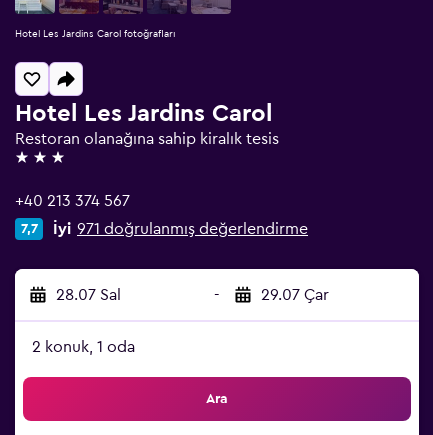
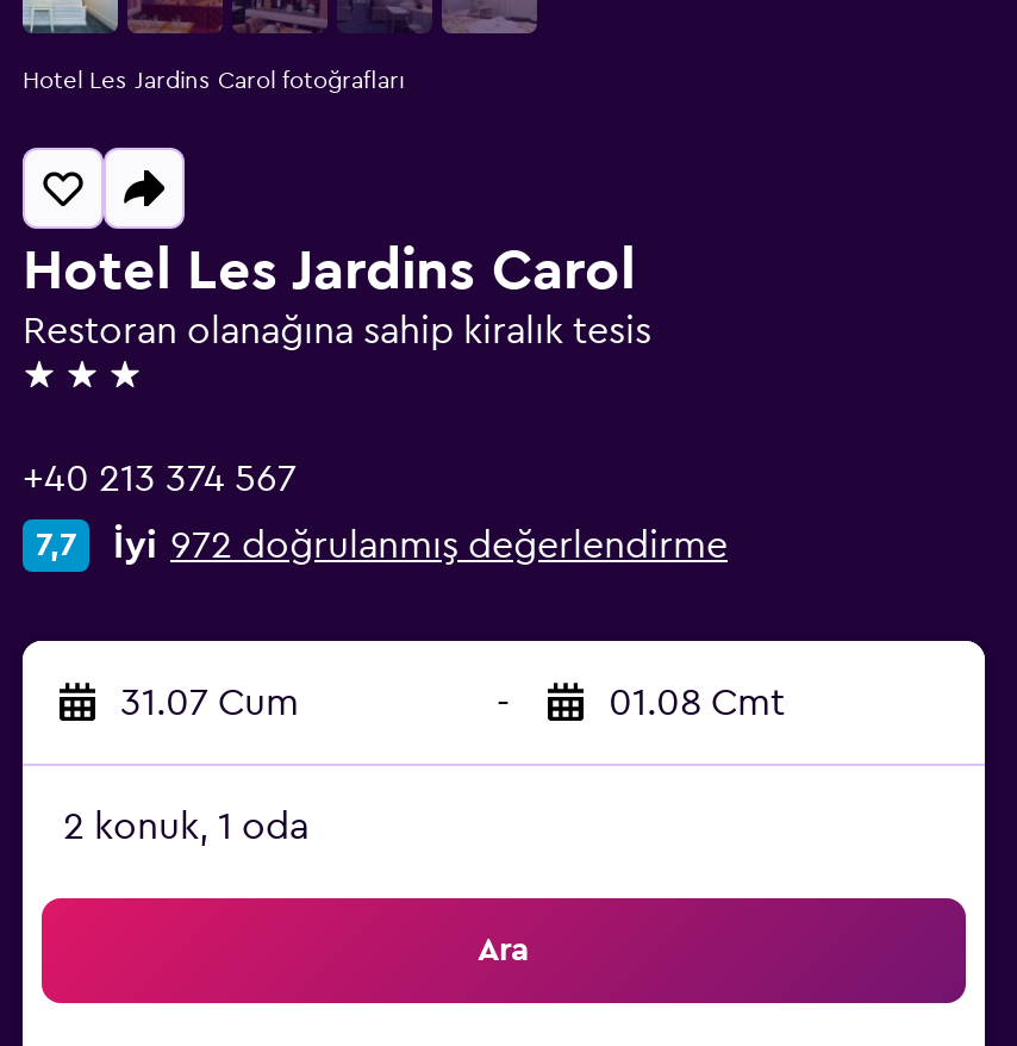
- İyi 971 doğrulanmış değerlendirme
+ İyi 972 doğrulanmış değerlendirme

- 28.07 Sal
+ 31.07 Cum

- 29.07 Çar
+ 01.08 Cmt
